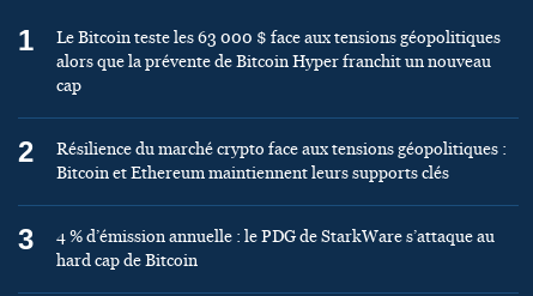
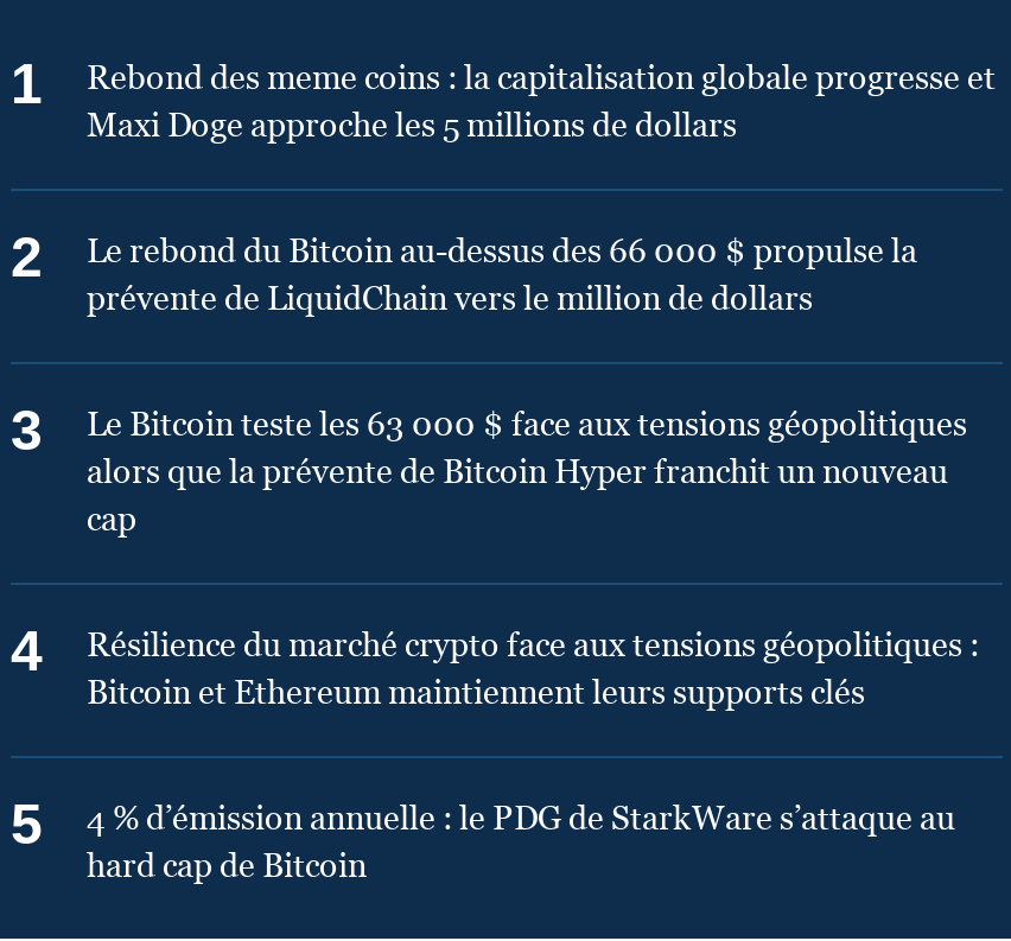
+ Rebond des meme coins : la capitalisation globale progresse et
+ Maxi Doge approche les 5 millions de dollars
+ 2
+ Le rebond du Bitcoin au-dessus des 66 000 $ propulse la
+ prévente de LiquidChain vers le million de dollars
+ 3

- 2 Résilience du marché crypto face aux tensions géopolitiques :
+ 4 Résilience du marché crypto face aux tensions géopolitiques :

- 3 4 % d’émission annuelle : le PDG de StarkWare s’attaque au
+ 5 4 % d’émission annuelle : le PDG de StarkWare s’attaque au
